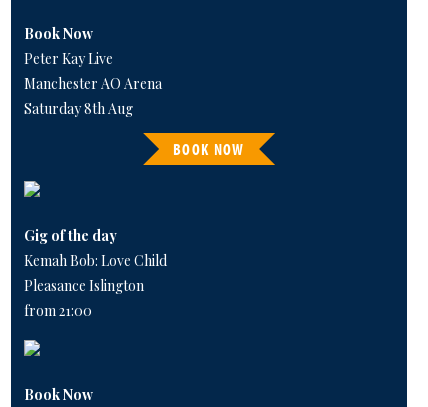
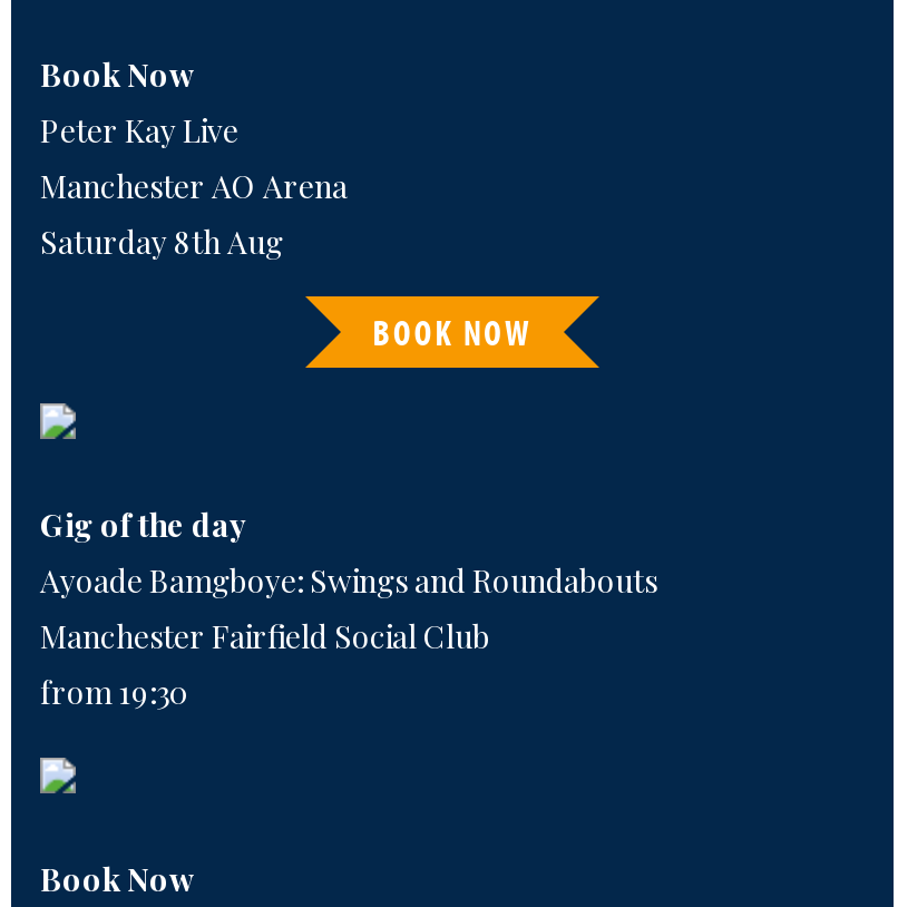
- Kemah Bob: Love Child
- Pleasance Islington
- from 21:00
+ Ayoade Bamgboye: Swings and Roundabouts
+ Manchester Fairfield Social Club
+ from 19:30
